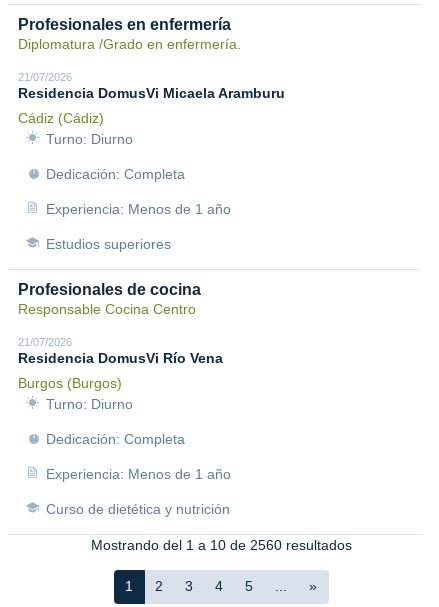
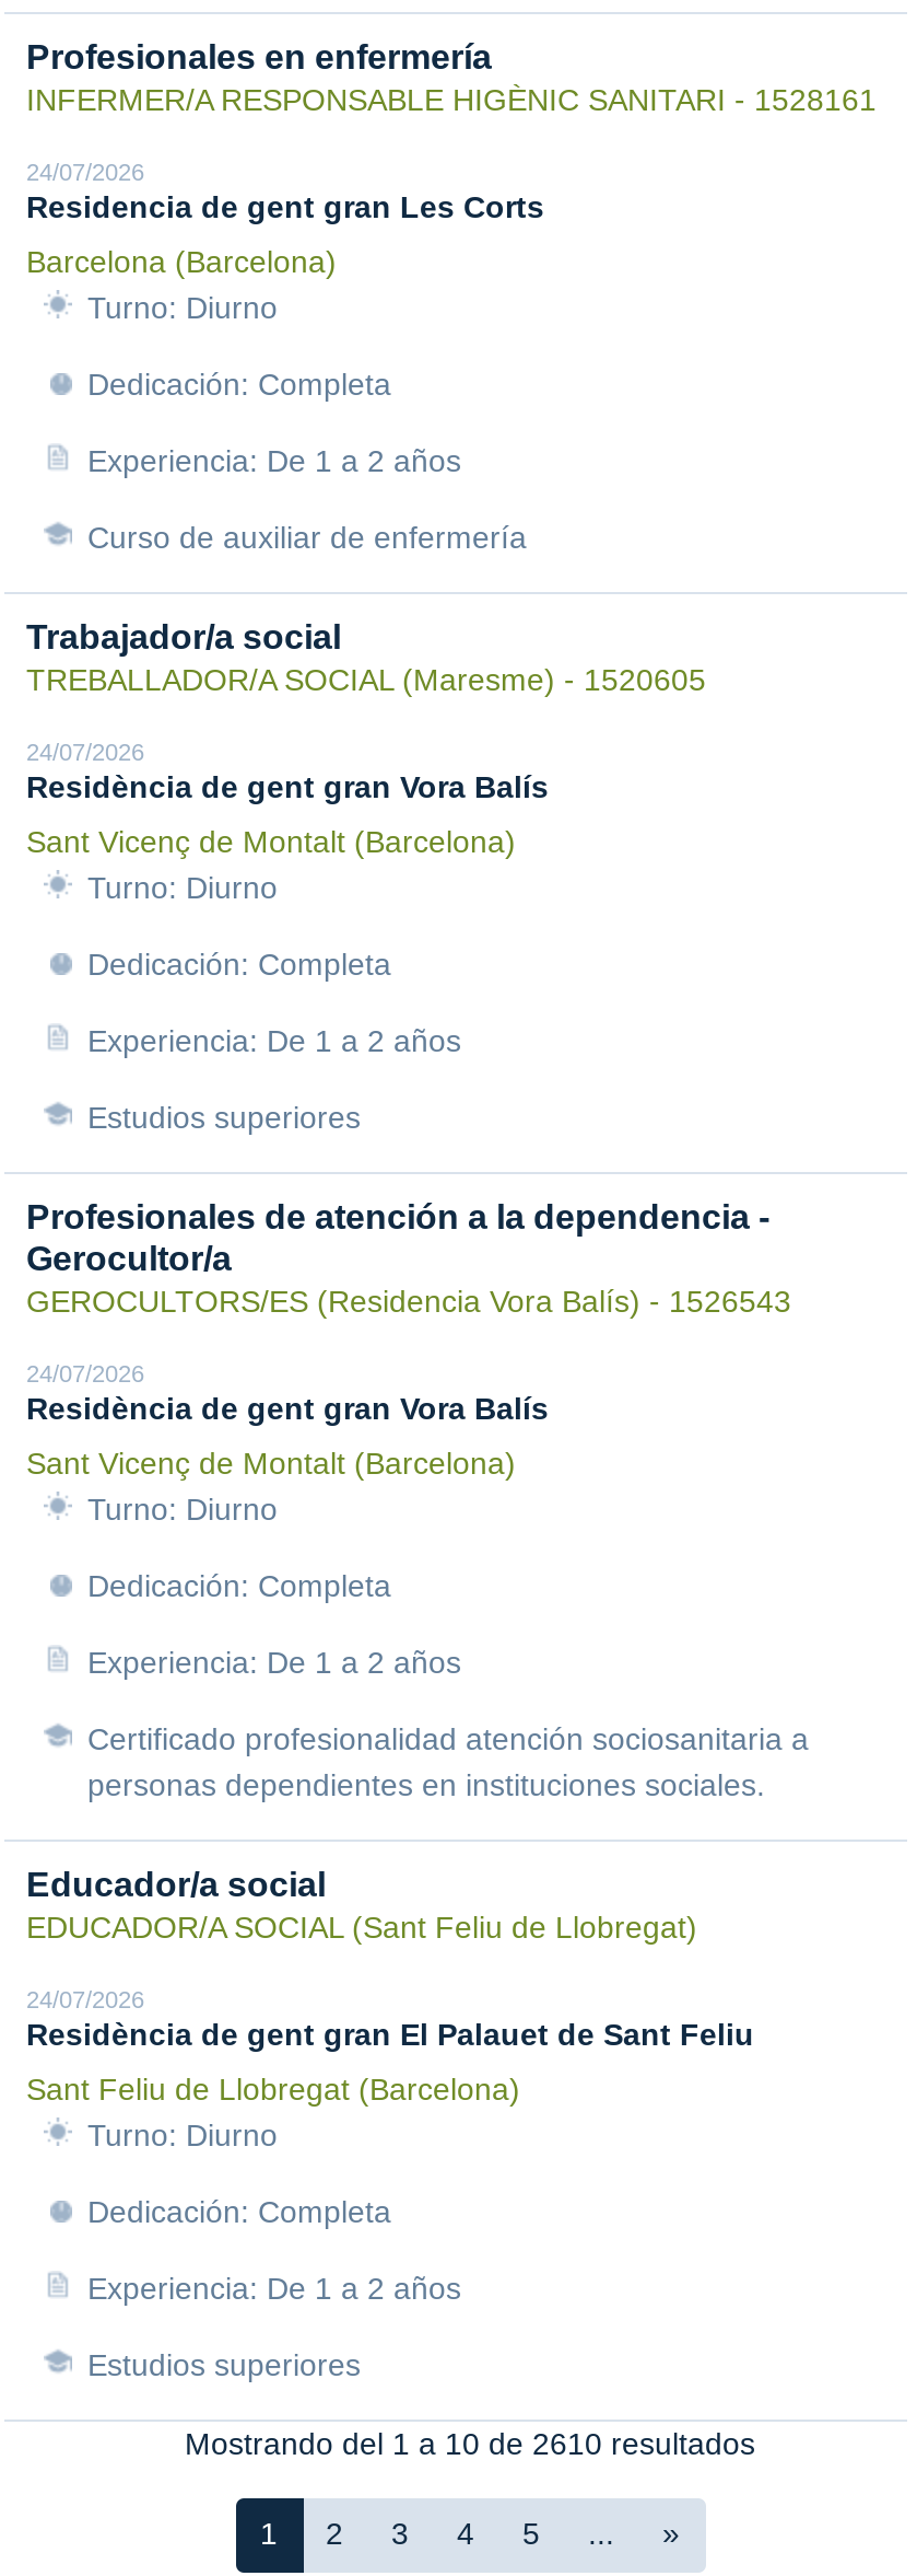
- Diplomatura /Grado en enfermería.
+ INFERMER/A RESPONSABLE HIGÈNIC SANITARI - 1528161

- 21/07/2026
- Residencia DomusVi Micaela Aramburu
+ 24/07/2026
+ Residencia de gent gran Les Corts

- Cádiz (Cádiz)
+ Barcelona (Barcelona)

- Experiencia: Menos de 1 año
+ Experiencia: De 1 a 2 años

- Estudios superiores
+ Curso de auxiliar de enfermería

- Profesionales de cocina
- Responsable Cocina Centro
+ Trabajador/a social
+ TREBALLADOR/A SOCIAL (Maresme) - 1520605

- 21/07/2026
- Residencia DomusVi Río Vena
+ 24/07/2026
+ Residència de gent gran Vora Balís

- Burgos (Burgos)
+ Sant Vicenç de Montalt (Barcelona)

- Experiencia: Menos de 1 año
- Curso de dietética y nutrición
- Mostrando del 1 a 10 de 2560 resultados
+ Experiencia: De 1 a 2 años
+ Estudios superiores
+ Profesionales de atención a la dependencia -
+ Gerocultor/a
+ GEROCULTORS/ES (Residencia Vora Balís) - 1526543
+ 24/07/2026
+ Residència de gent gran Vora Balís
+ Sant Vicenç de Montalt (Barcelona)
+ Turno: Diurno
+ Dedicación: Completa
+ Experiencia: De 1 a 2 años
+ Certificado profesionalidad atención sociosanitaria a
+ personas dependientes en instituciones sociales.
+ Educador/a social
+ EDUCADOR/A SOCIAL (Sant Feliu de Llobregat)
+ 24/07/2026
+ Residència de gent gran El Palauet de Sant Feliu
+ Sant Feliu de Llobregat (Barcelona)
+ Turno: Diurno
+ Dedicación: Completa
+ Experiencia: De 1 a 2 años
+ Estudios superiores
+ Mostrando del 1 a 10 de 2610 resultados
